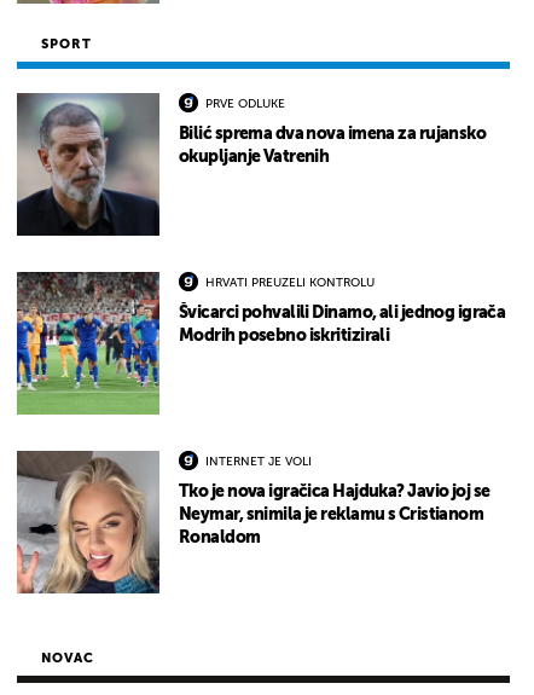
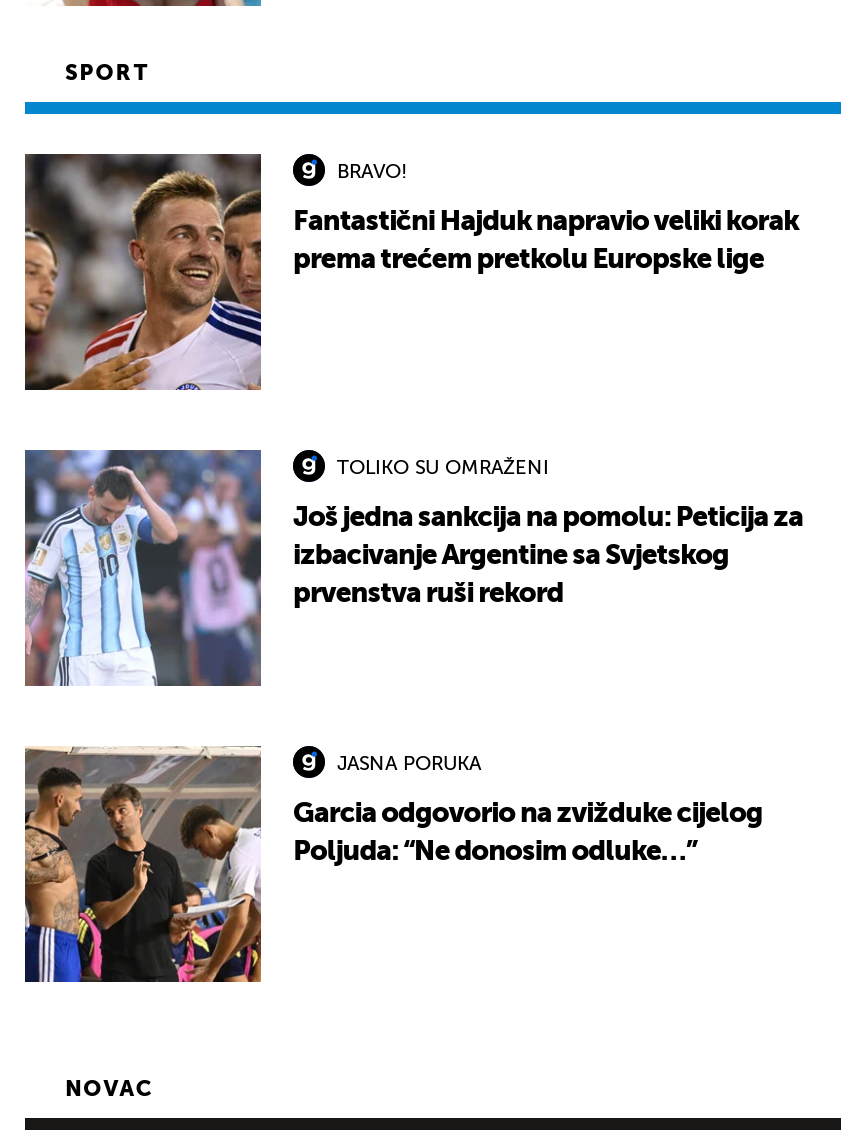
- [image]
- Bilić sprema dva nova imena za rujansko
- okupljanje Vatrenih
+ [image]
+ Fantastični Hajduk napravio veliki korak
+ prema trećem pretkolu Europske lige

- PRVE ODLUKE
+ BRAVO!

- [image]
- Švicarci pohvalili Dinamo, ali jednog igrača
- Modrih posebno iskritizirali
+ [image]
+ Još jedna sankcija na pomolu: Peticija za
+ izbacivanje Argentine sa Svjetskog
+ prvenstva ruši rekord

- HRVATI PREUZELI KONTROLU
+ TOLIKO SU OMRAŽENI

- [image]
- Tko je nova igračica Hajduka? Javio joj se
- Neymar, snimila je reklamu s Cristianom
- Ronaldom
+ [image]
+ Garcia odgovorio na zvižduke cijelog
+ Poljuda: “Ne donosim odluke…”

- INTERNET JE VOLI
+ JASNA PORUKA
